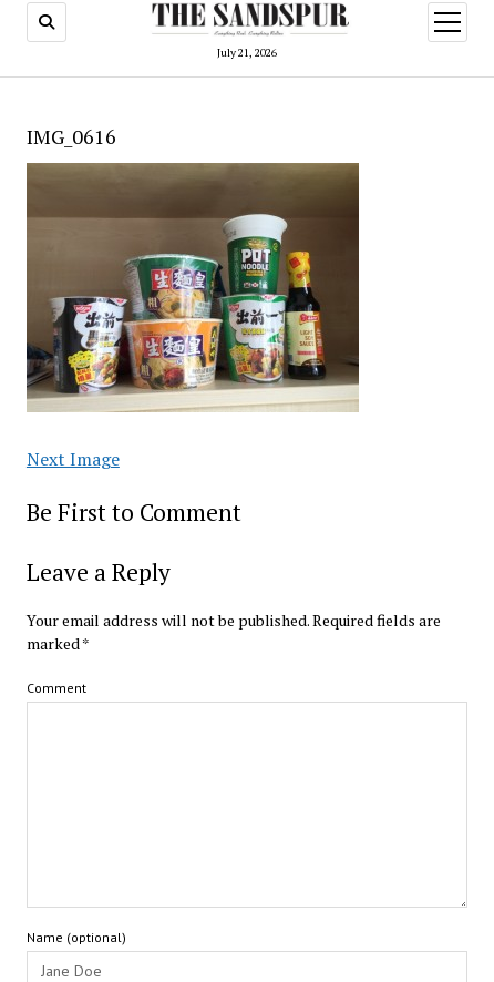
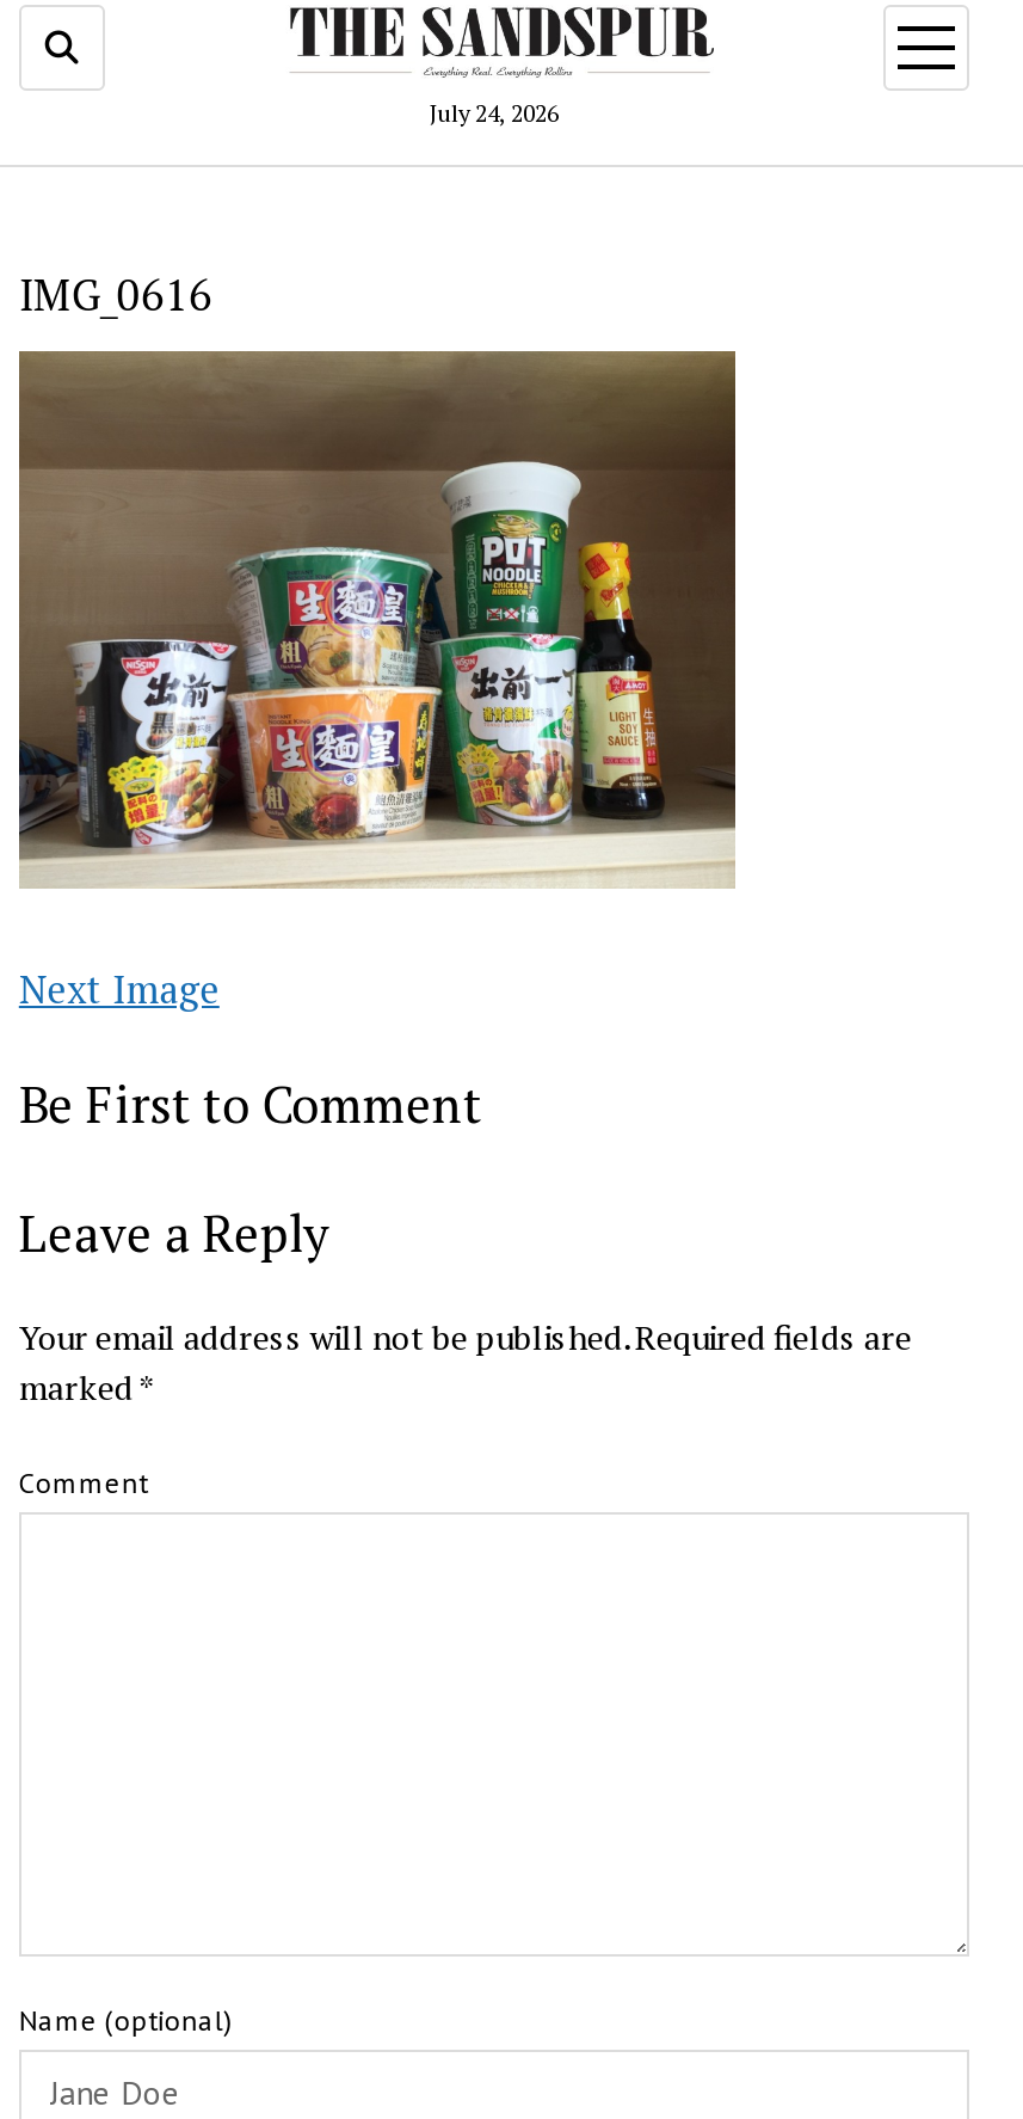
- July 21, 2026
+ July 24, 2026
